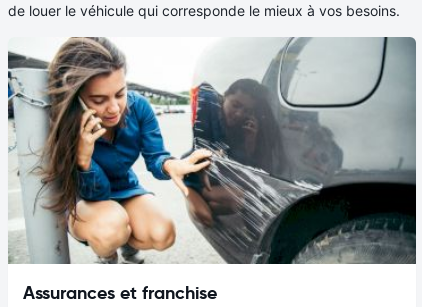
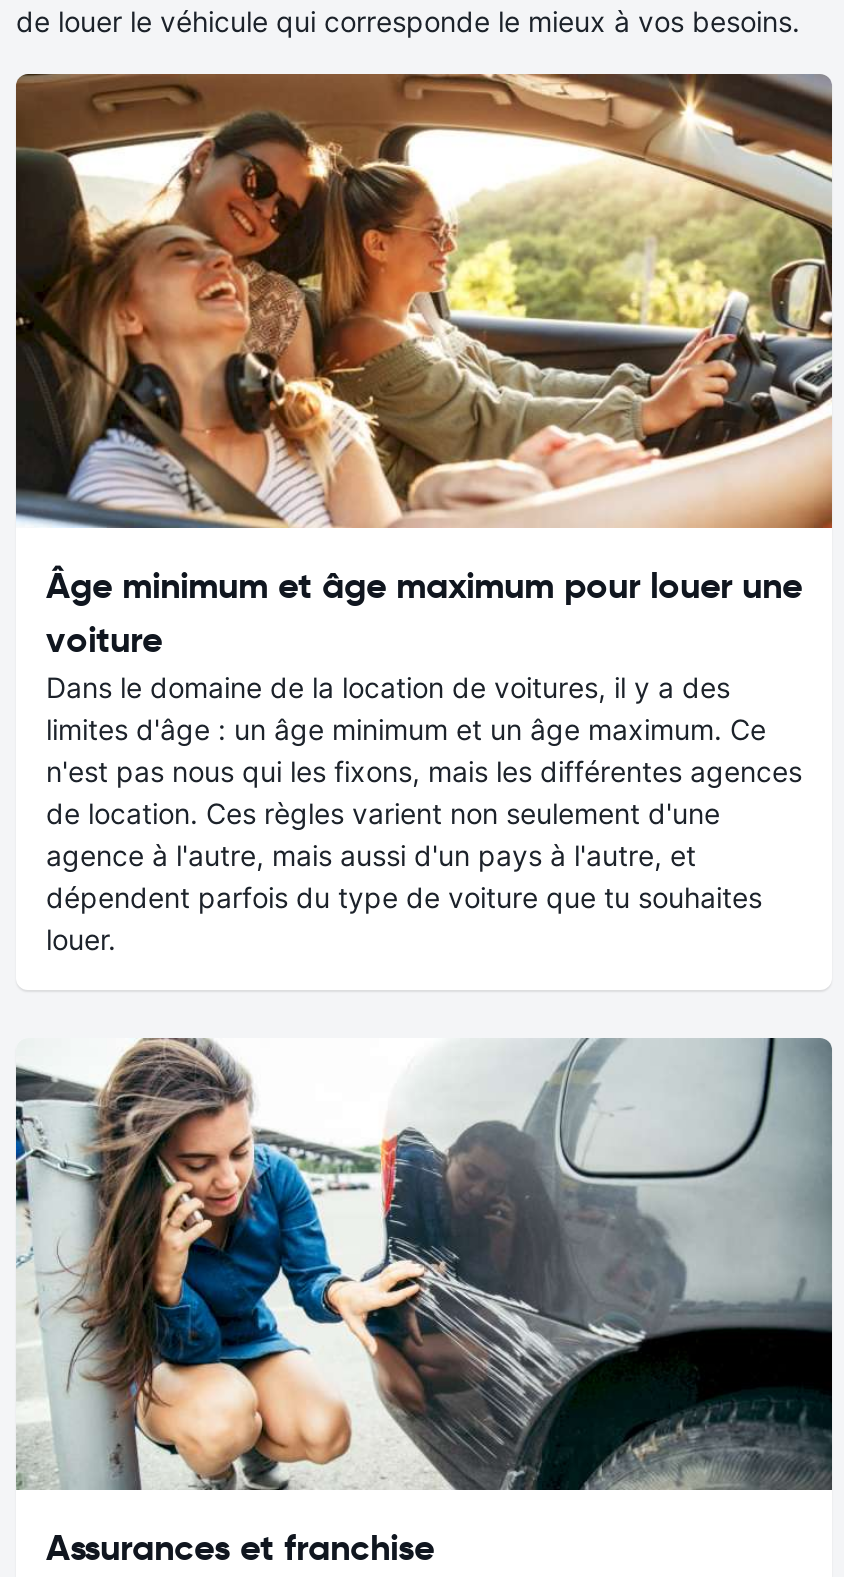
+ [image]
+ Âge minimum et âge maximum pour louer une
+ voiture
+ Dans le domaine de la location de voitures, il y a des
+ limites d'âge : un âge minimum et un âge maximum. Ce
+ n'est pas nous qui les fixons, mais les différentes agences
+ de location. Ces règles varient non seulement d'une
+ agence à l'autre, mais aussi d'un pays à l'autre, et
+ dépendent parfois du type de voiture que tu souhaites
+ louer.
